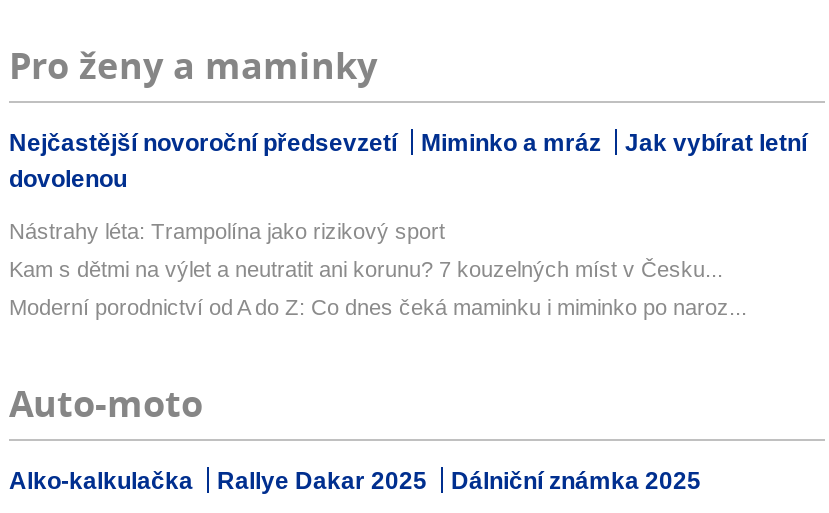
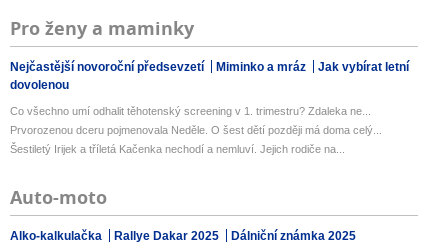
- Nástrahy léta: Trampolína jako rizikový sport
+ Co všechno umí odhalit těhotenský screening v 1. trimestru? Zdaleka ne...

- Kam s dětmi na výlet a neutratit ani korunu? 7 kouzelných míst v Česku...
+ Prvorozenou dceru pojmenovala Neděle. O šest dětí později má doma celý...

- Moderní porodnictví od A do Z: Co dnes čeká maminku i miminko po naroz...
+ Šestiletý Irijek a tříletá Kačenka nechodí a nemluví. Jejich rodiče na...
